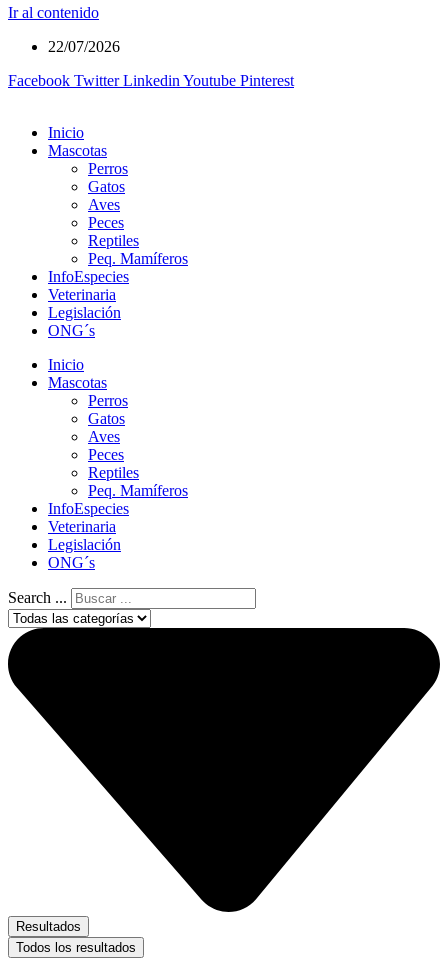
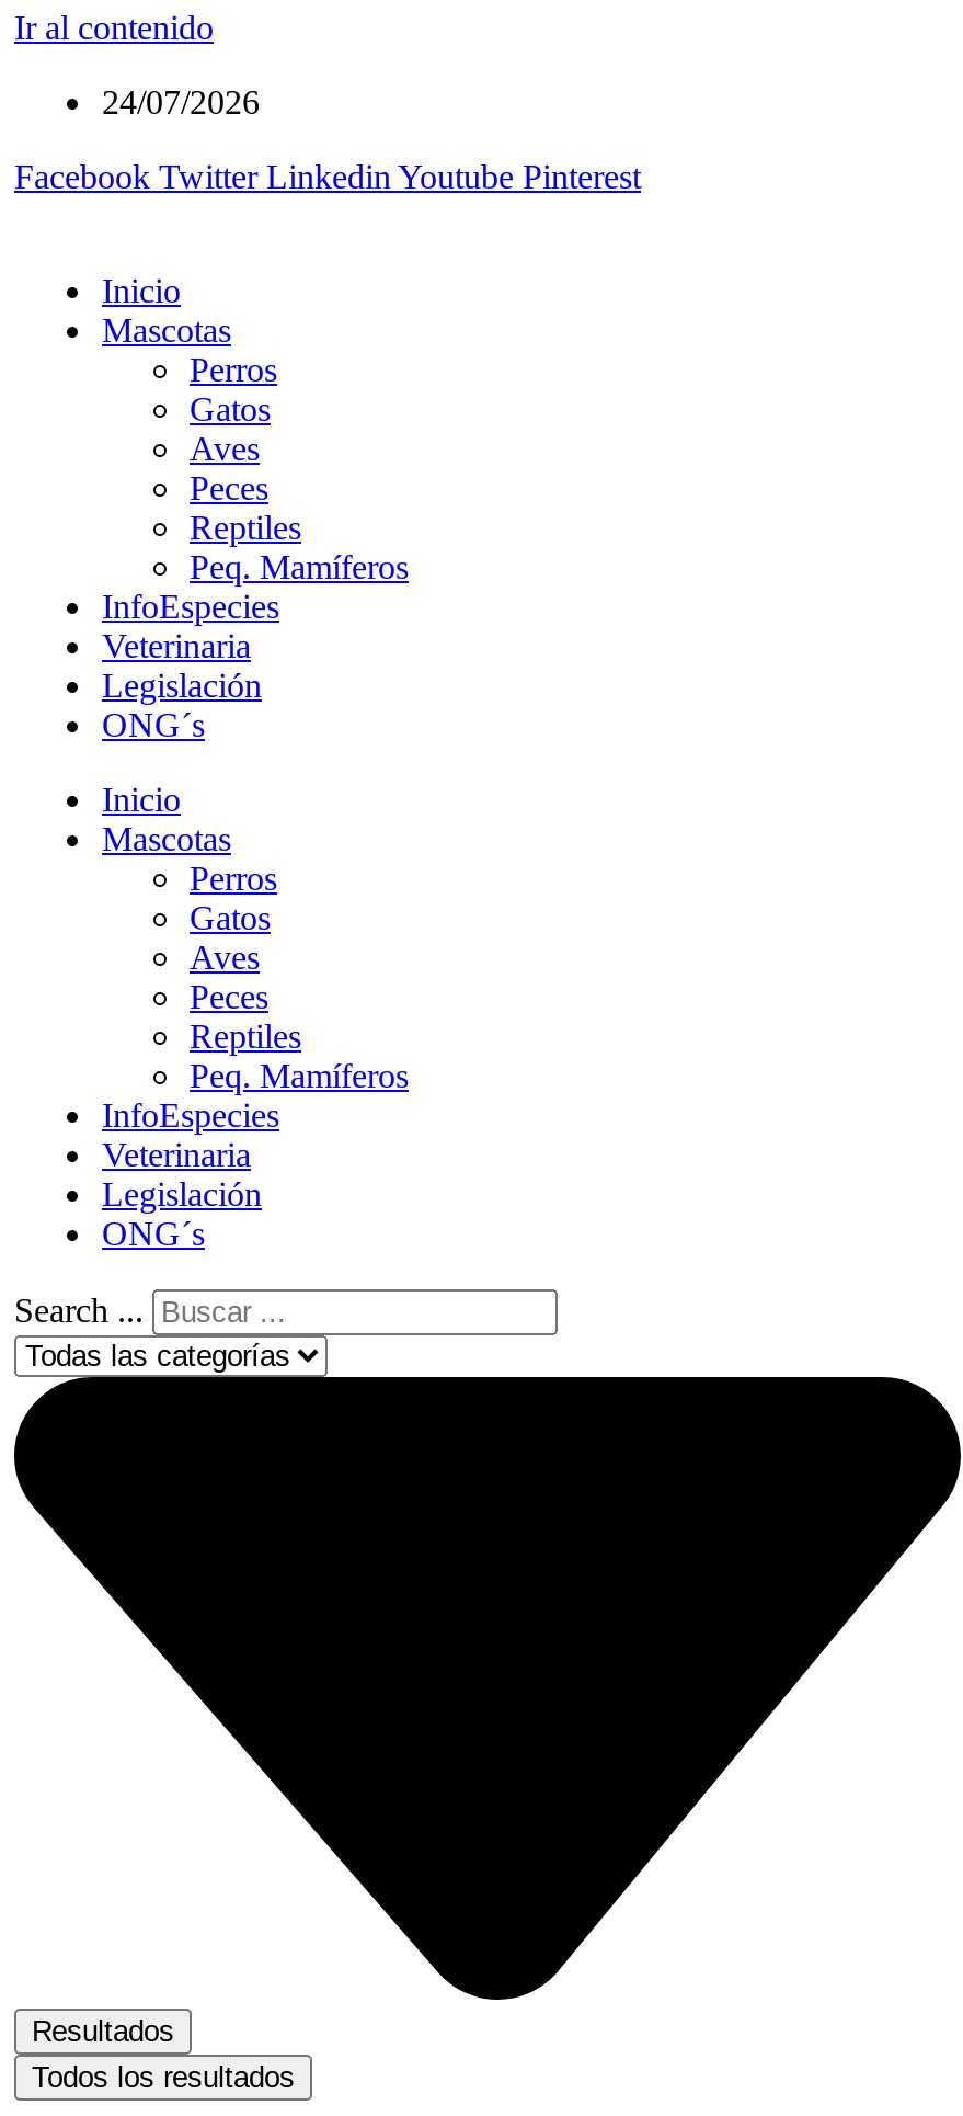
- 22/07/2026
+ 24/07/2026
